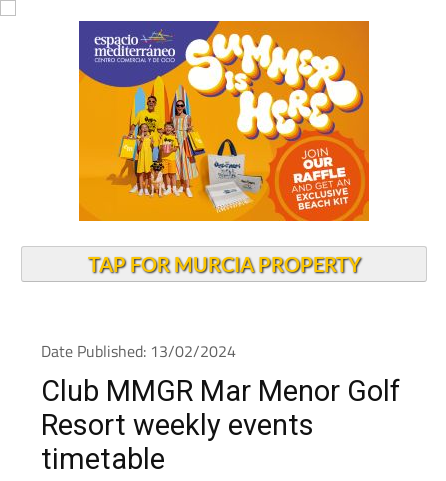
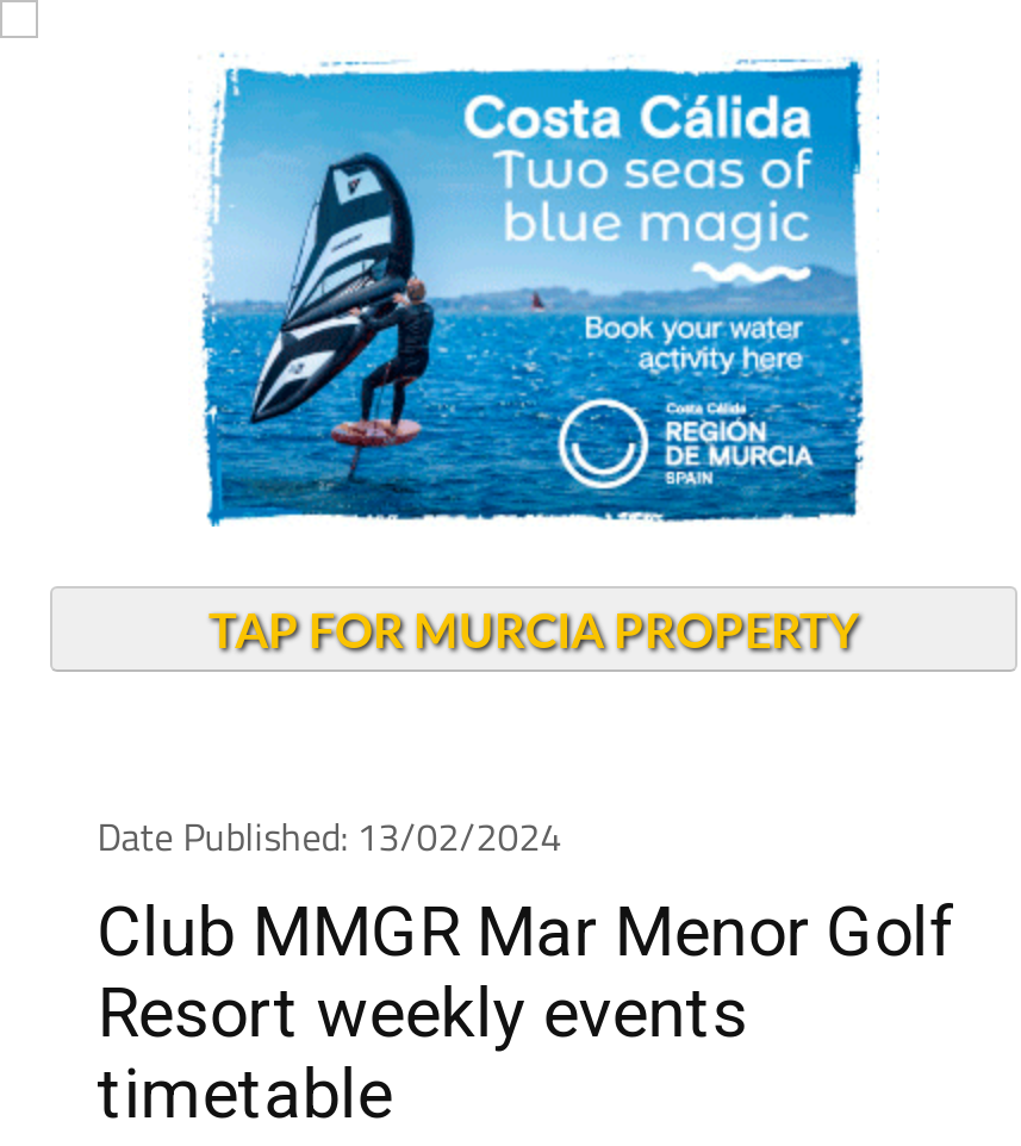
- [image]
+ [image]
